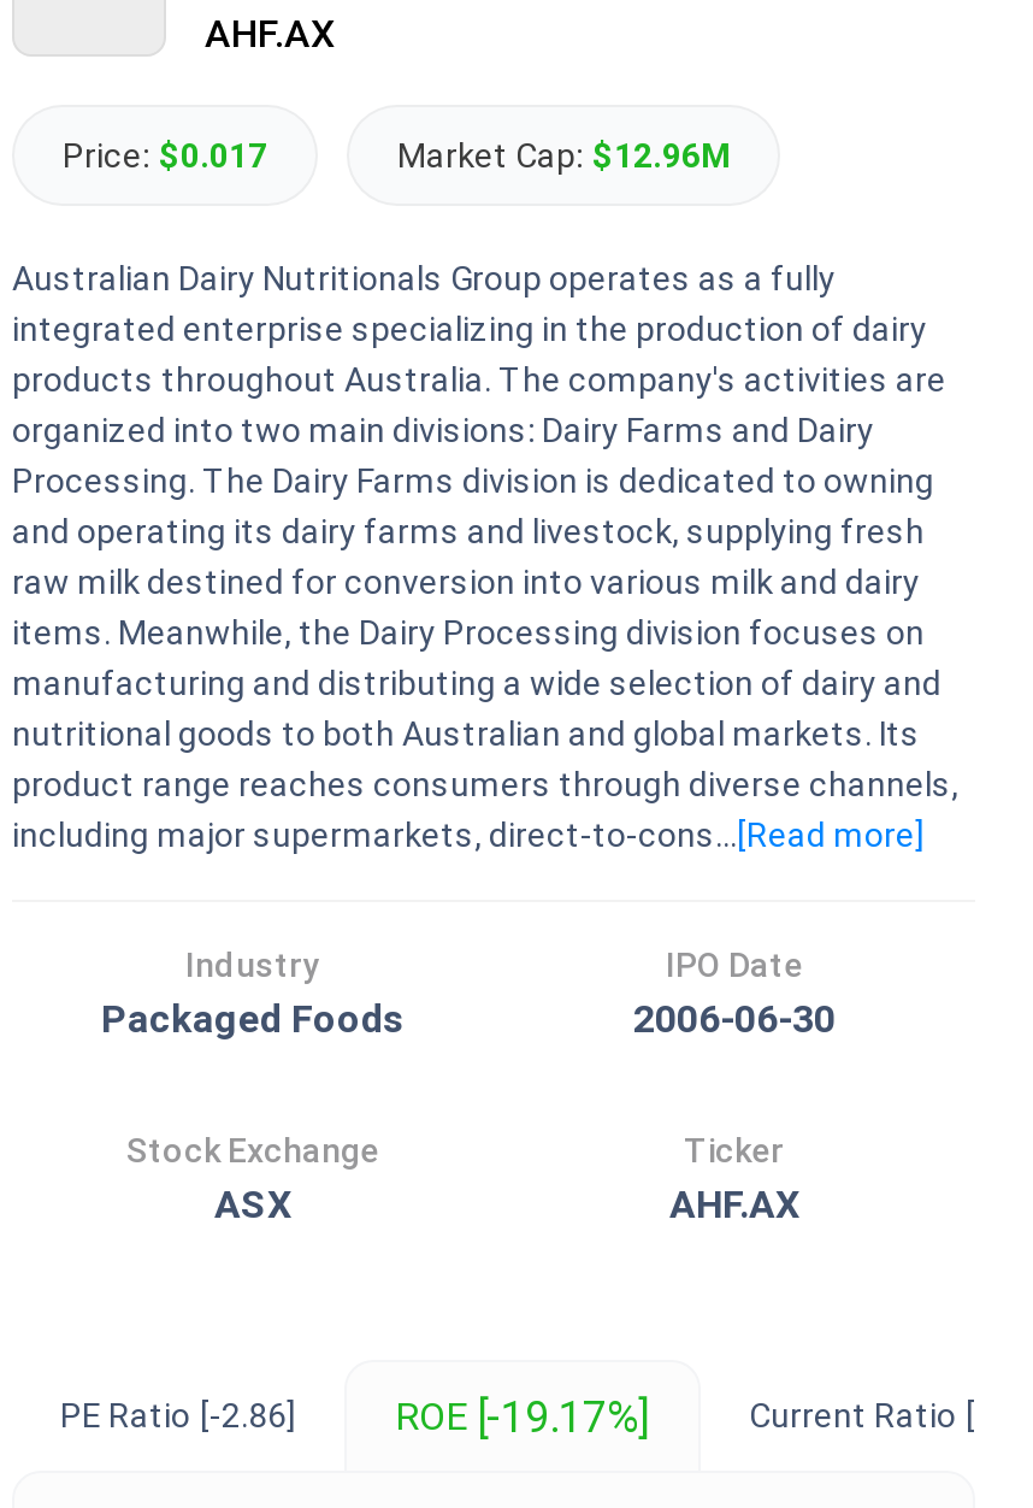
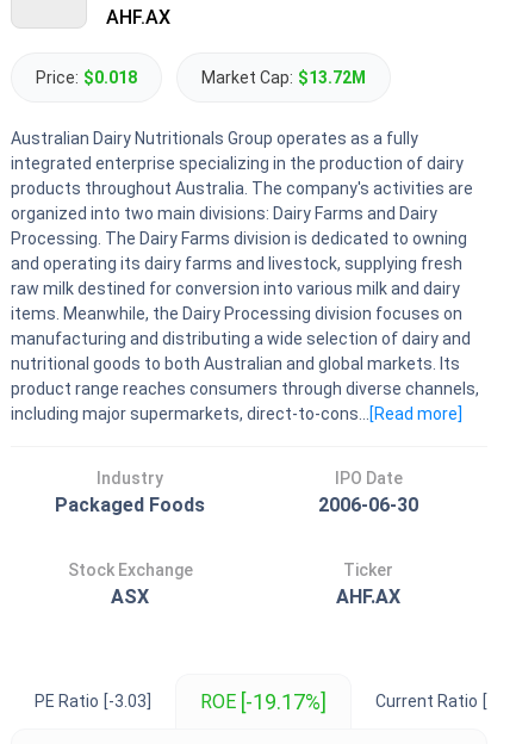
- Price: $0.017
+ Price: $0.018

- Market Cap: $12.96M
+ Market Cap: $13.72M

- PE Ratio [-2.86]
+ PE Ratio [-3.03]
